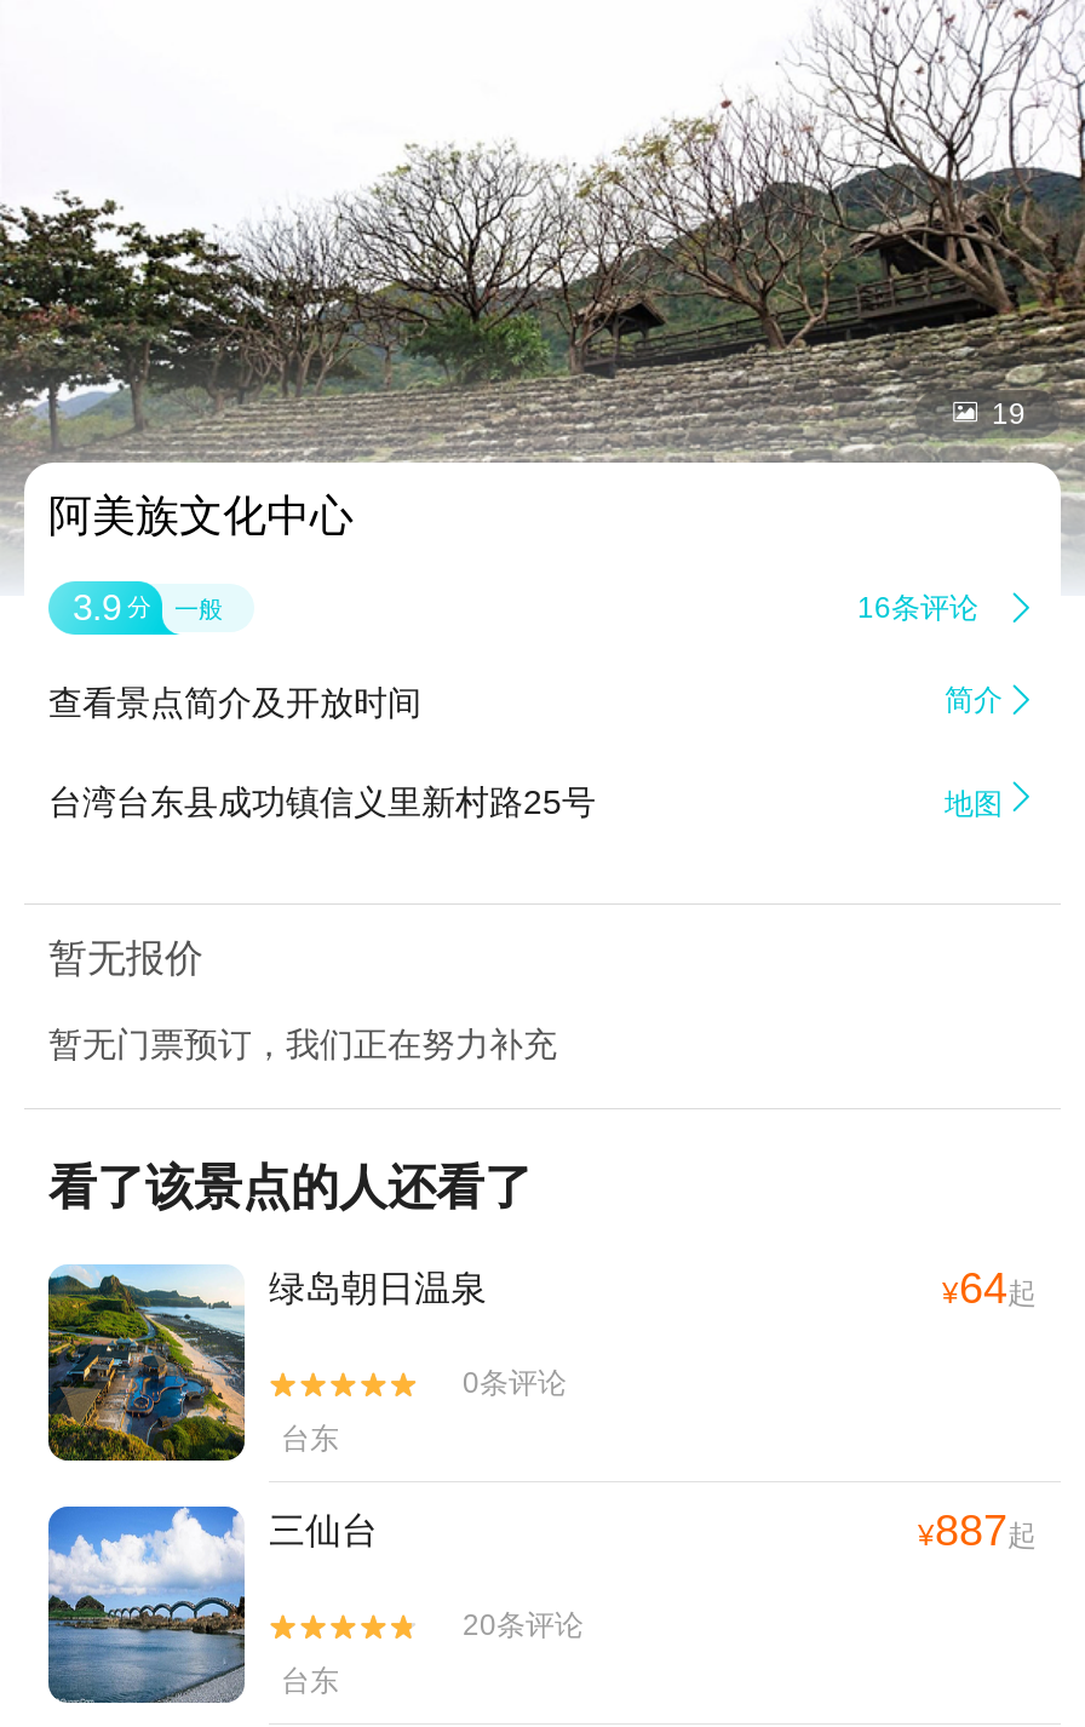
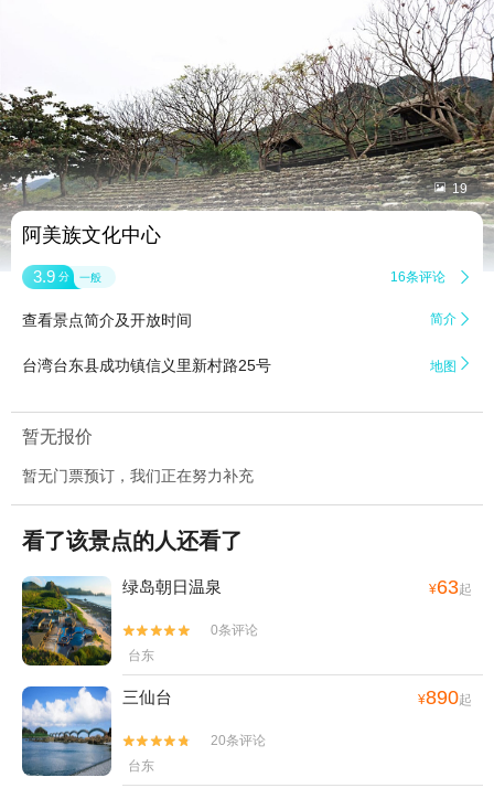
- ¥64起
+ ¥63起

- ¥887起
+ ¥890起
